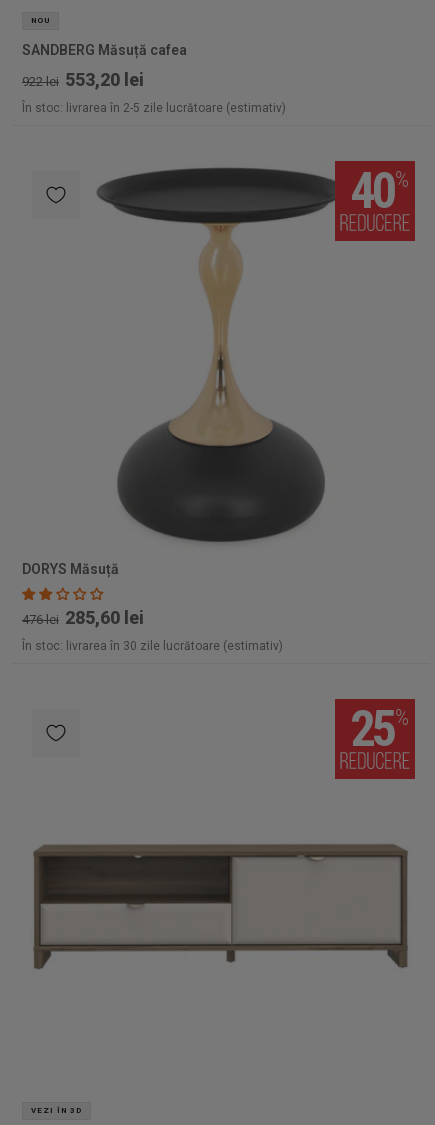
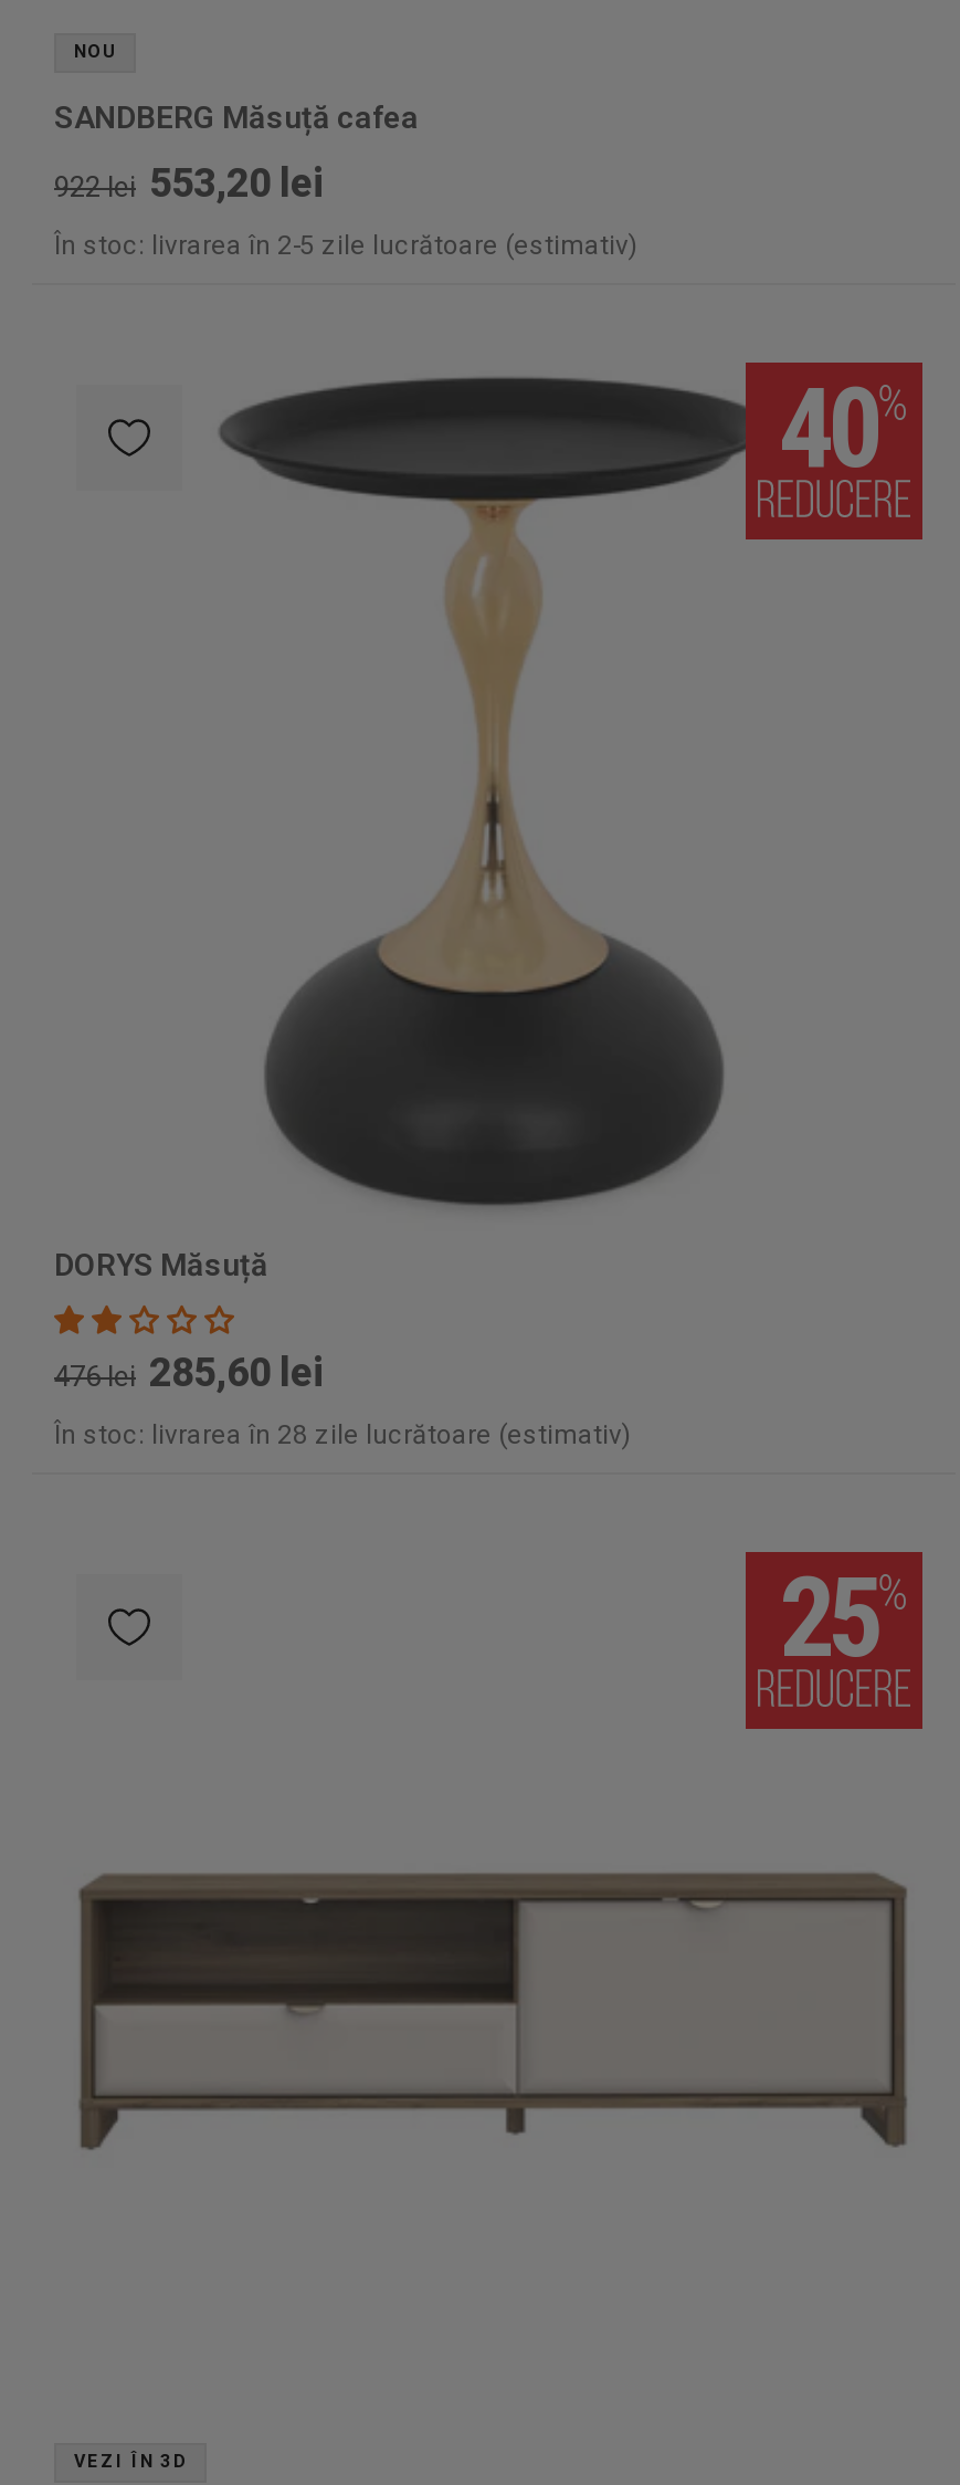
- În stoc: livrarea în 30 zile lucrătoare (estimativ)
+ În stoc: livrarea în 28 zile lucrătoare (estimativ)
